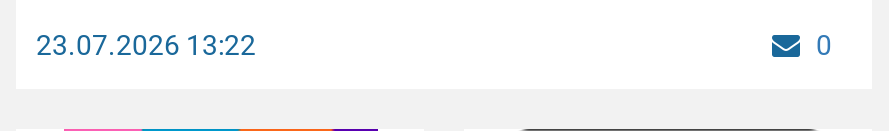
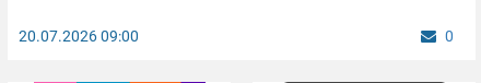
- 23.07.2026 13:22
+ 20.07.2026 09:00
